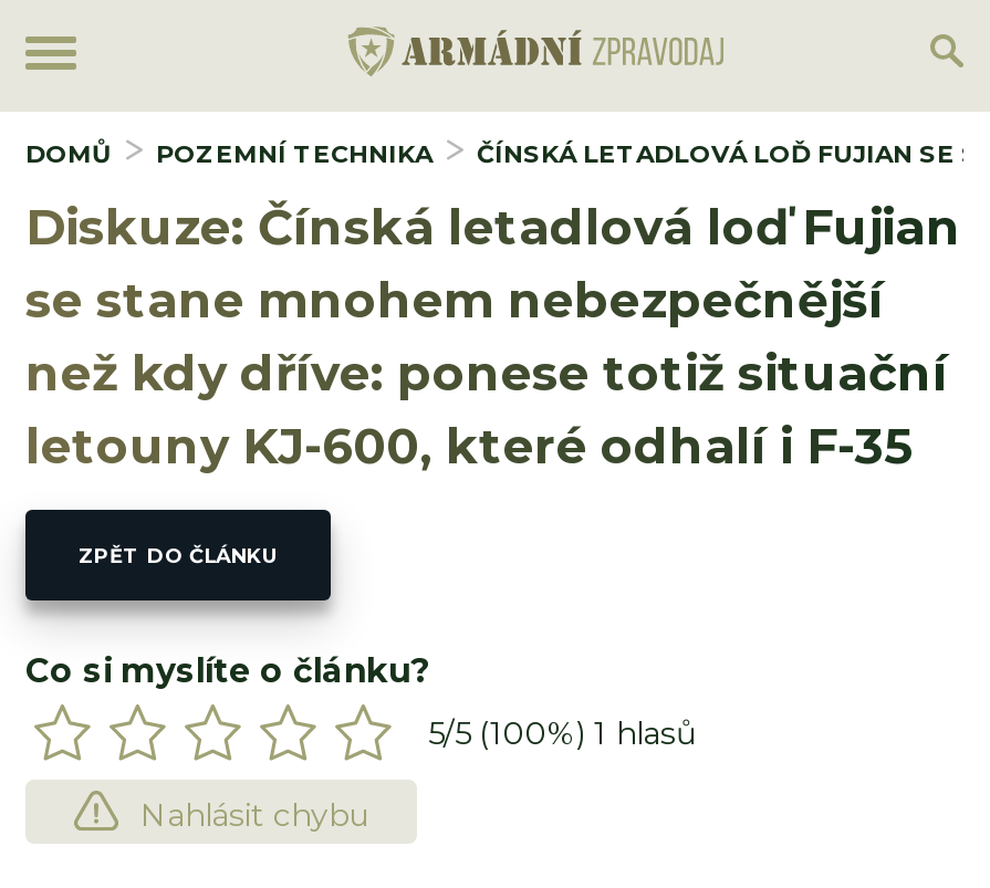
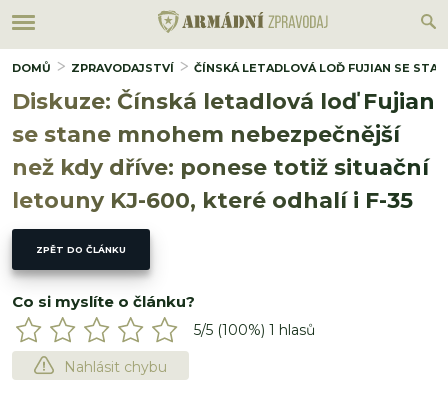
- POZEMNÍ TECHNIKA
+ ZPRAVODAJSTVÍ
